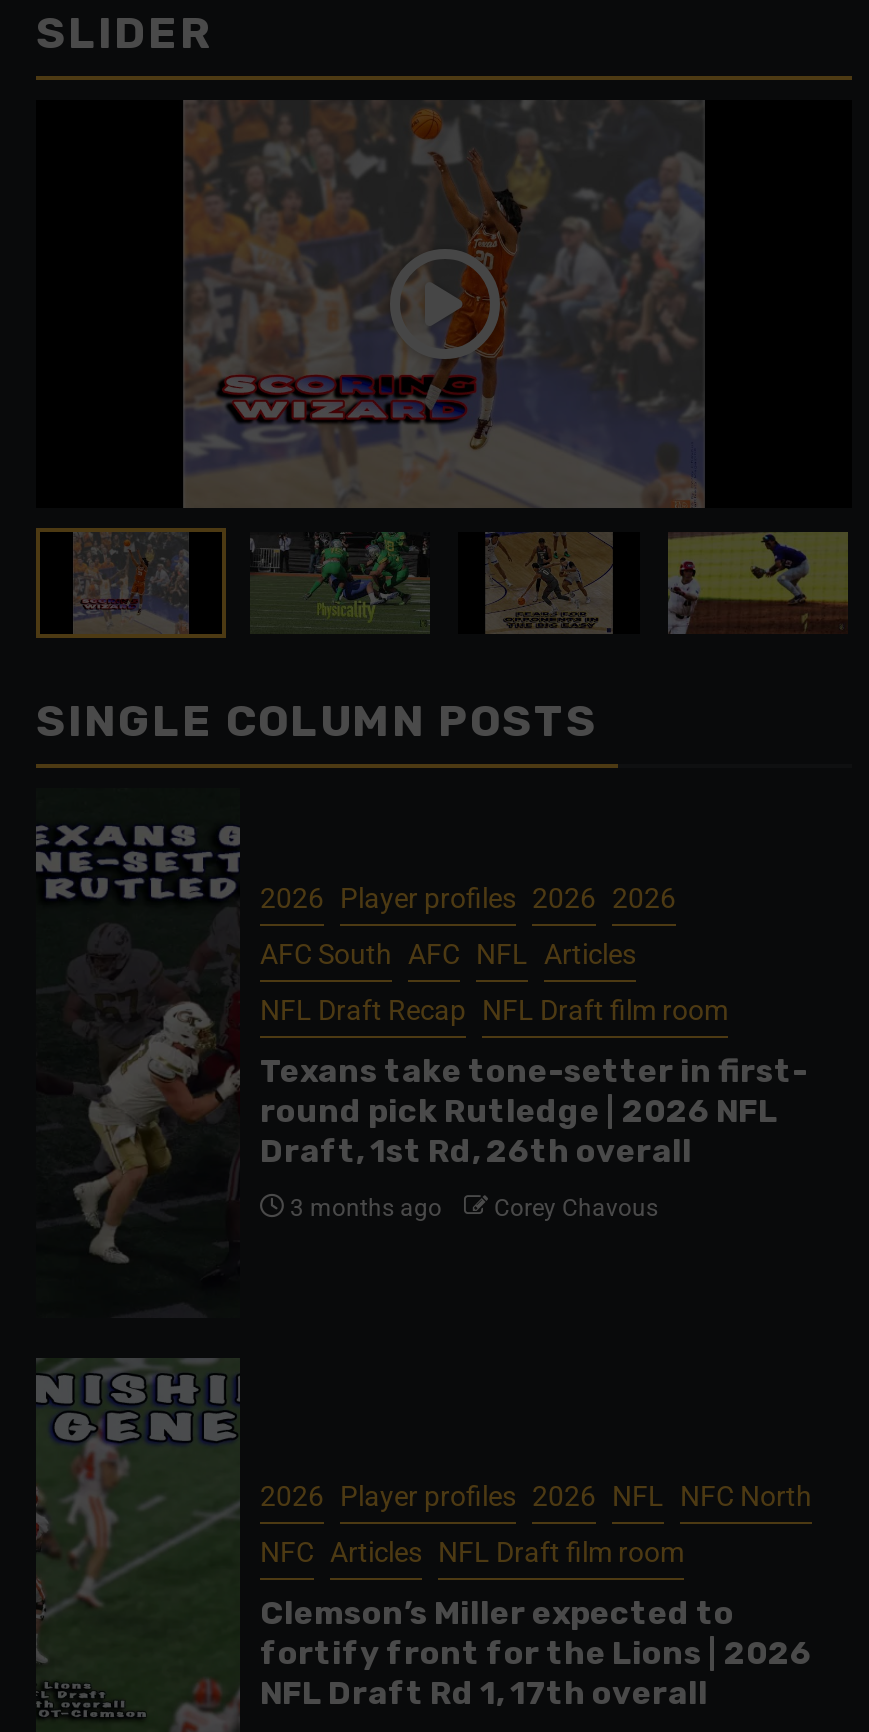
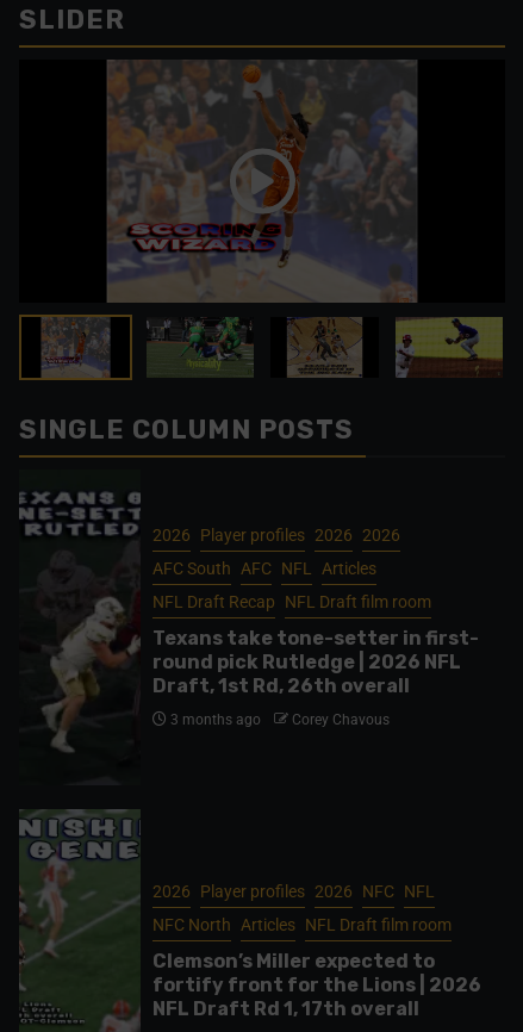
- 2026 Player profiles 2026 NFL NFC North
+ 2026 Player profiles 2026 NFC NFL

- NFC Articles NFL Draft film room
+ NFC North Articles NFL Draft film room
